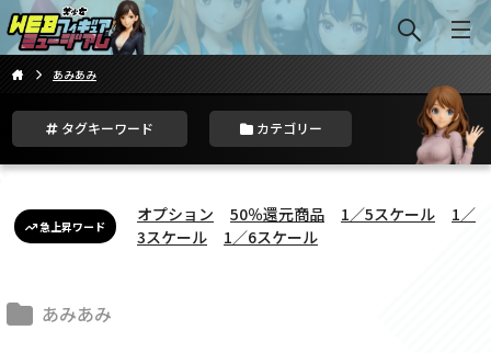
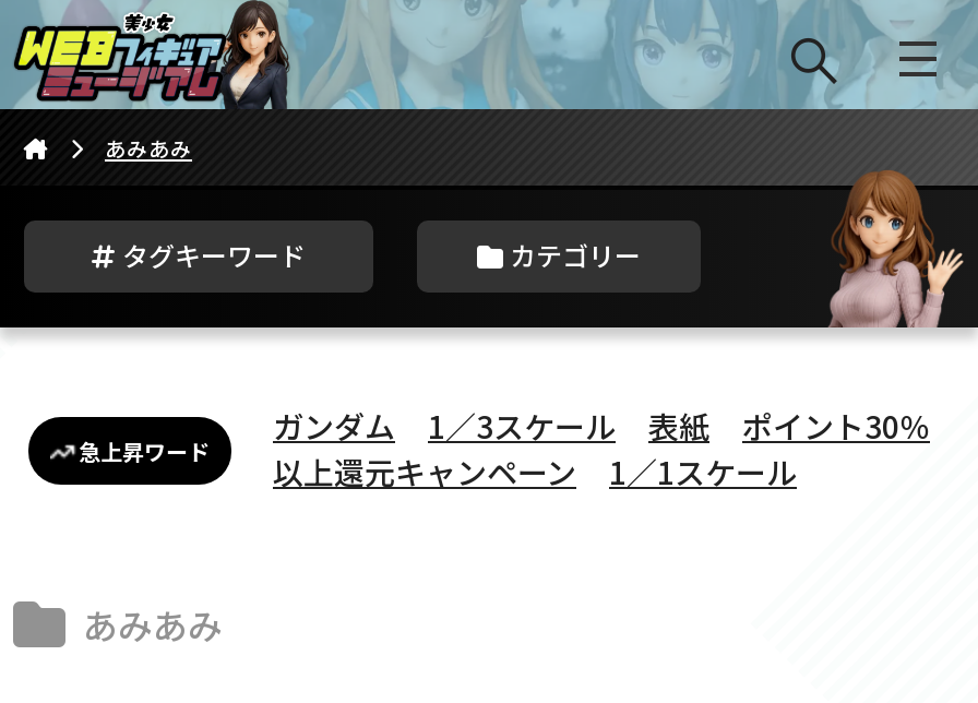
- オプション
- 50％還元商品
- 1／5スケール
- 1／
- 3スケール
- 1／6スケール
+ ガンダム
+ 1／3スケール
+ 表紙
+ ポイント30％
+ 以上還元キャンペーン
+ 1／1スケール
